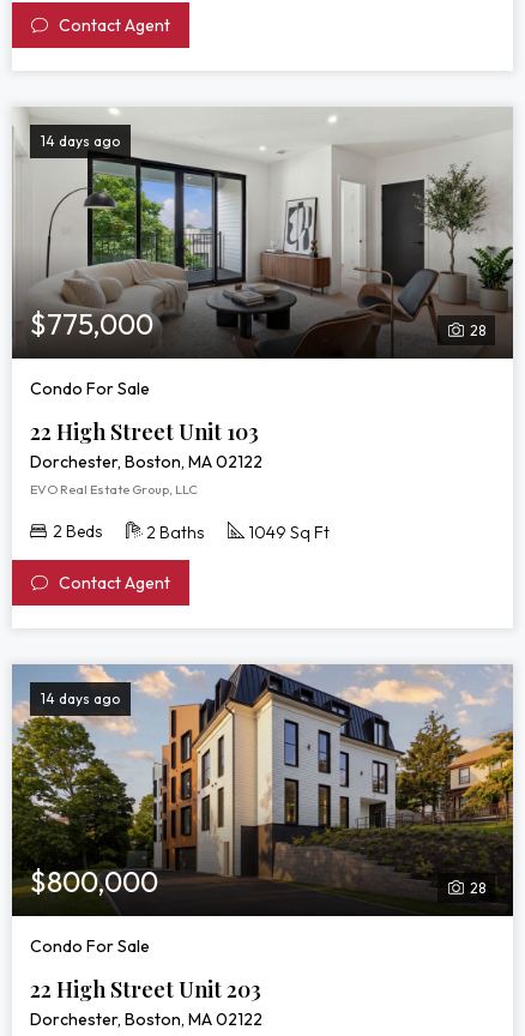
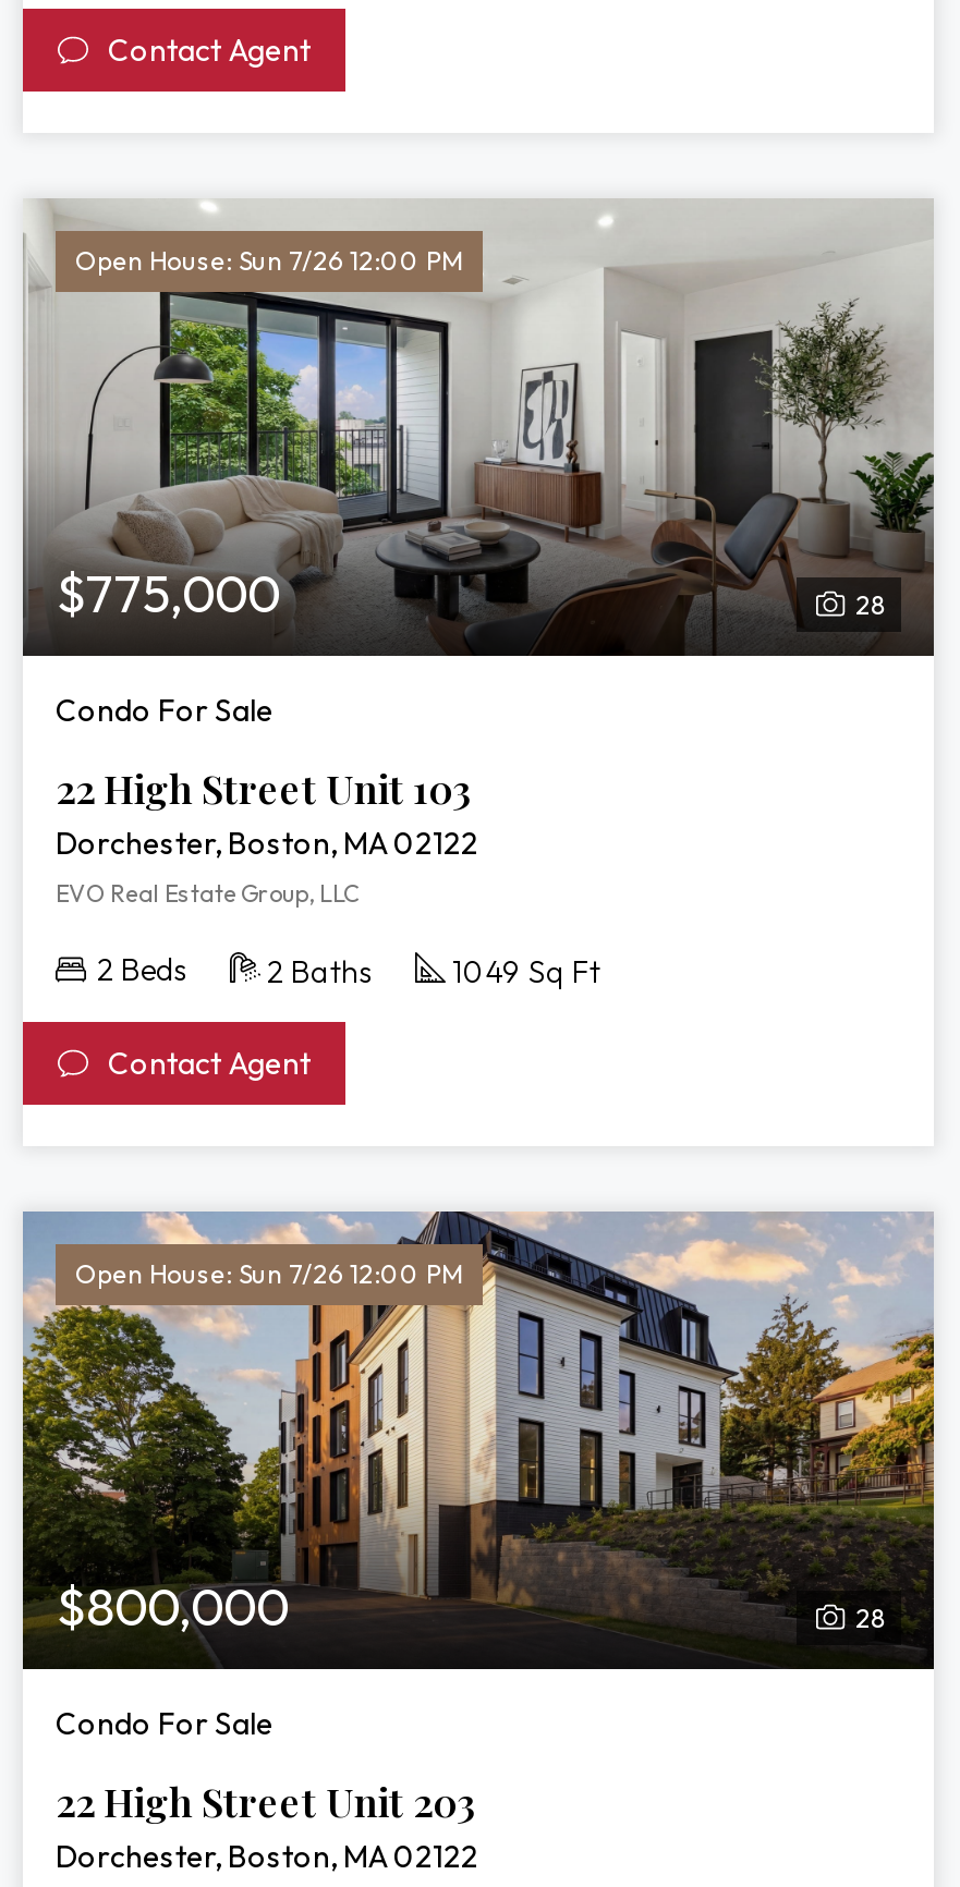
- 14 days ago
+ Open House: Sun 7/26 12:00 PM

- 14 days ago
+ Open House: Sun 7/26 12:00 PM
